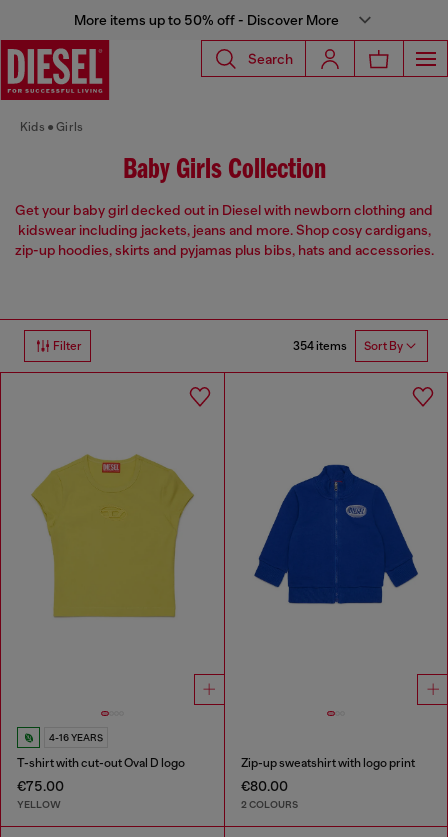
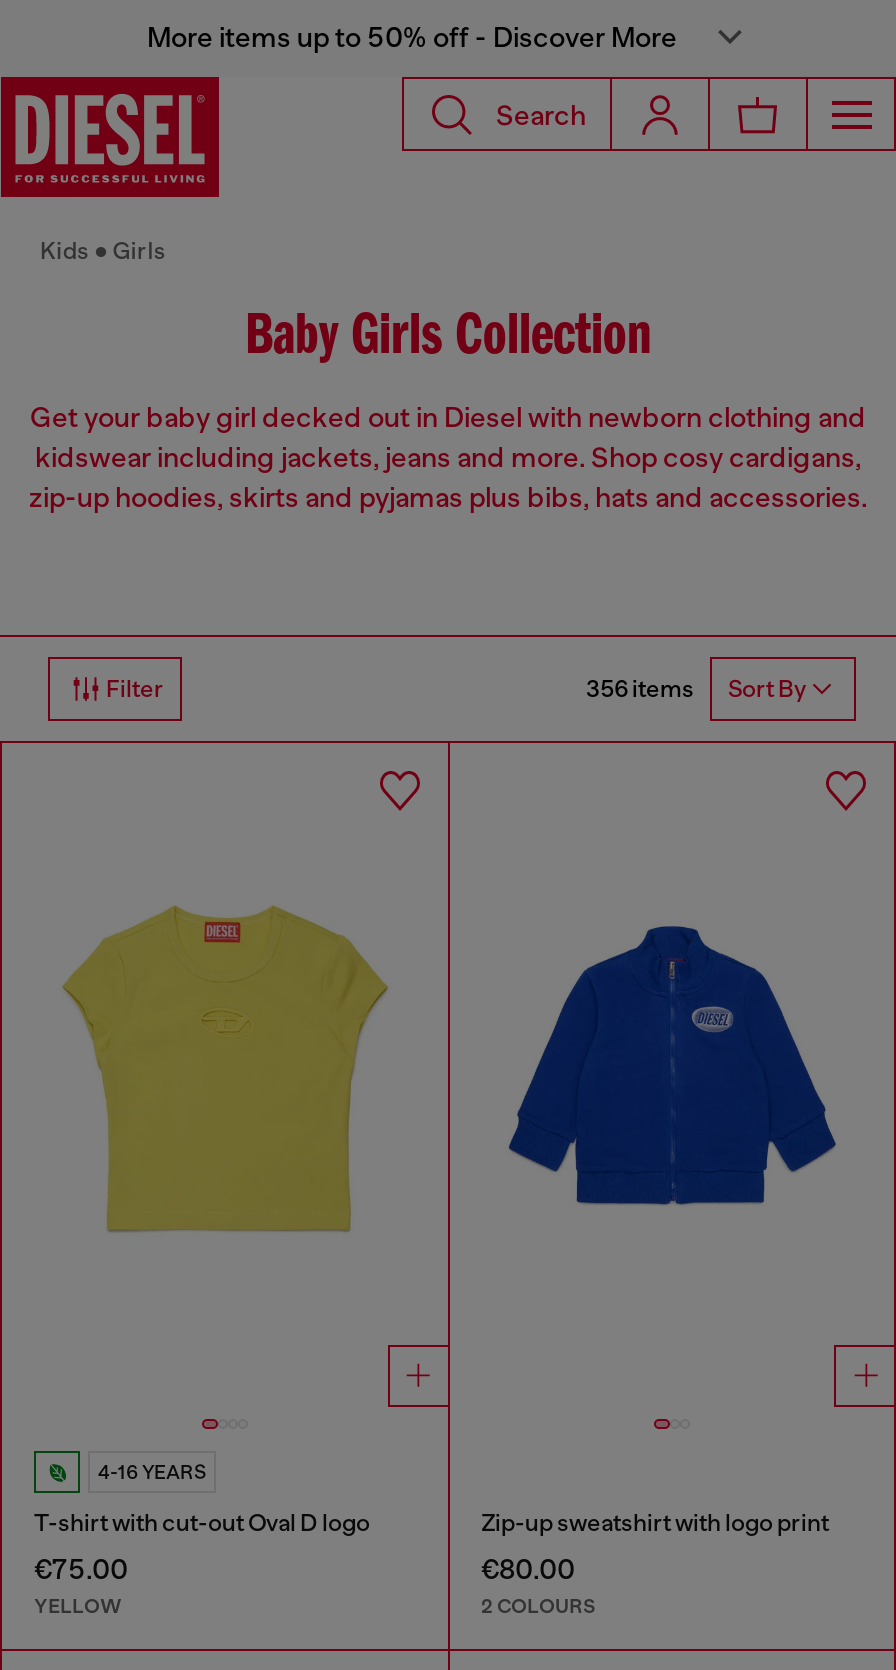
- 354 items Sort By
+ 356 items Sort By
